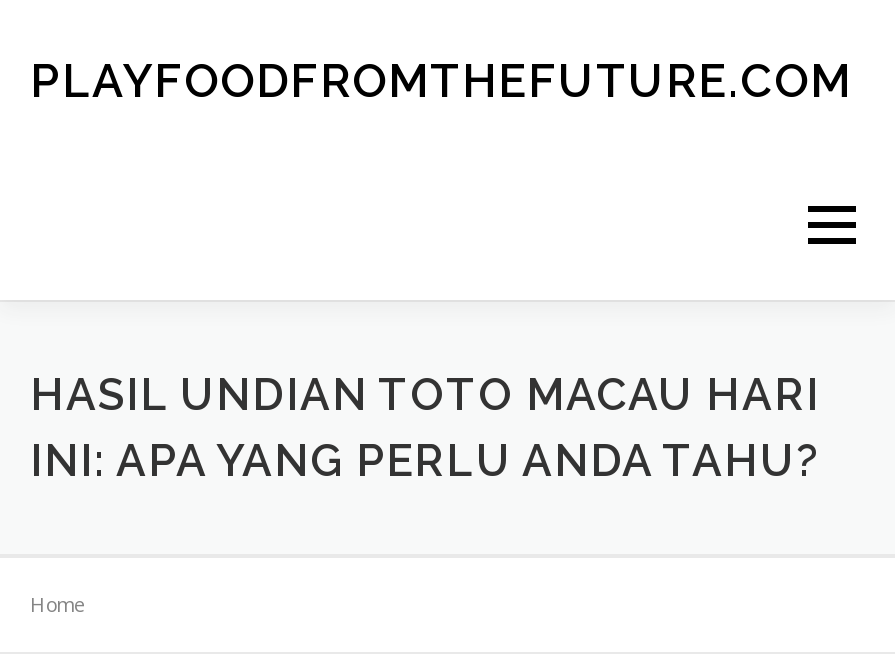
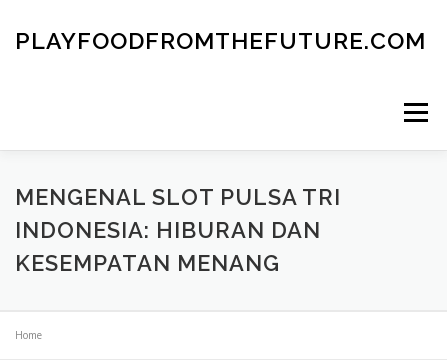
- HASIL UNDIAN TOTO MACAU HARI
- INI: APA YANG PERLU ANDA TAHU?
+ MENGENAL SLOT PULSA TRI
+ INDONESIA: HIBURAN DAN
+ KESEMPATAN MENANG
